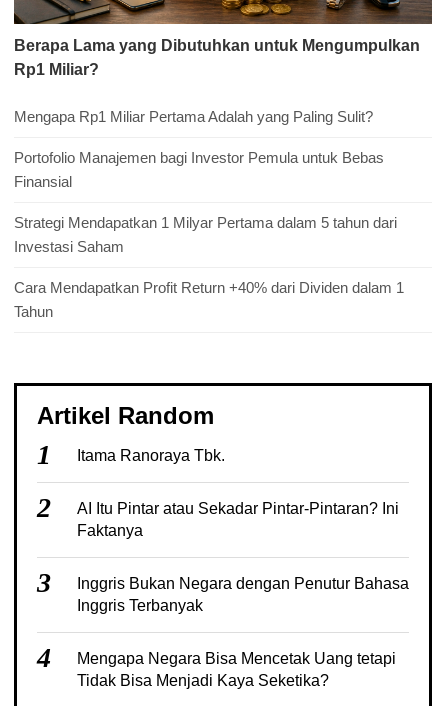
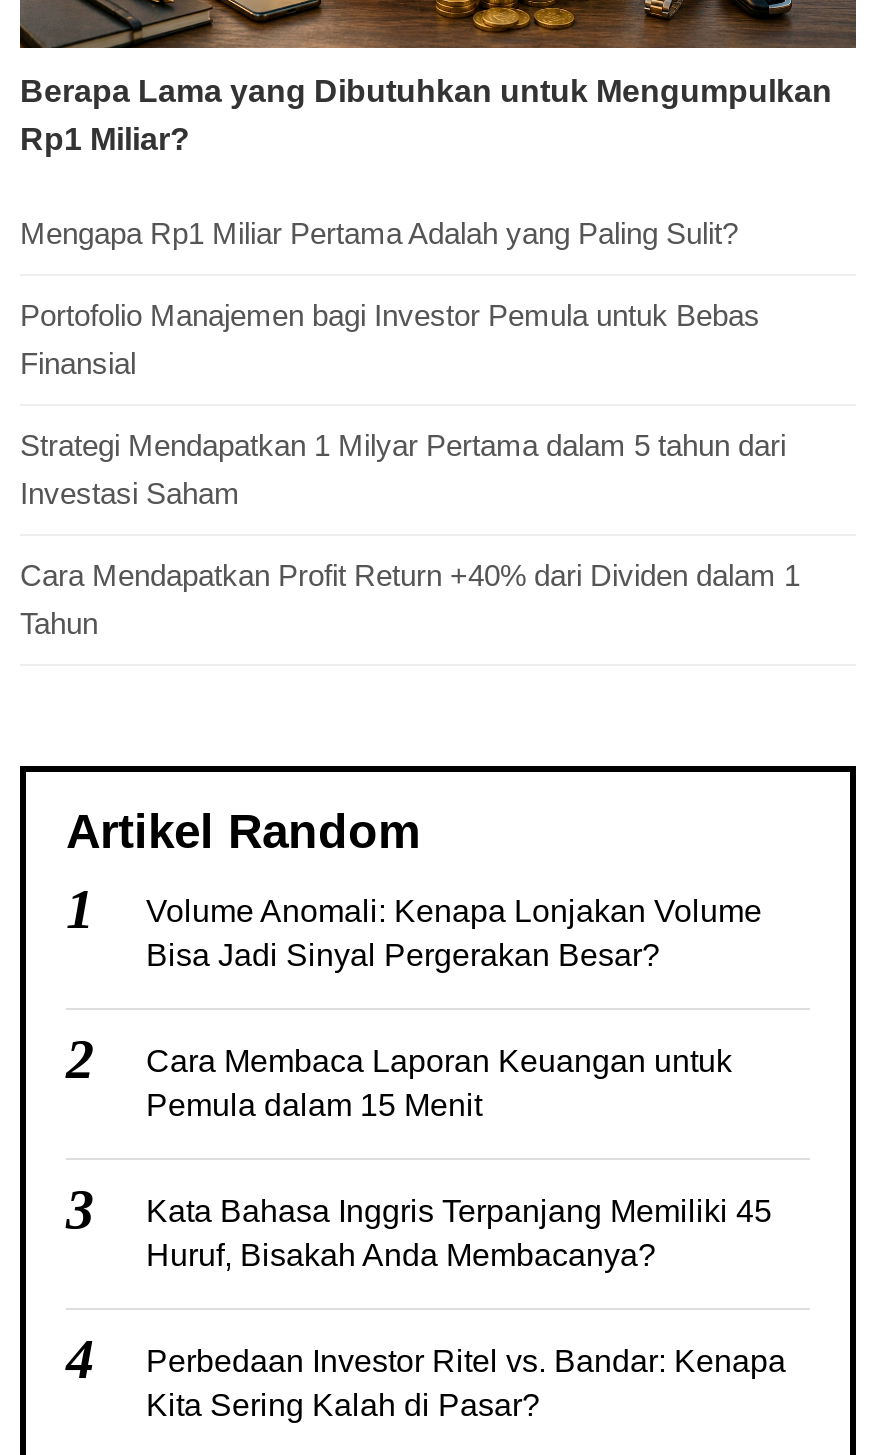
- Itama Ranoraya Tbk.
+ Volume Anomali: Kenapa Lonjakan Volume
+ Bisa Jadi Sinyal Pergerakan Besar?

- AI Itu Pintar atau Sekadar Pintar-Pintaran? Ini
- Faktanya
+ Cara Membaca Laporan Keuangan untuk
+ Pemula dalam 15 Menit

- Inggris Bukan Negara dengan Penutur Bahasa
- Inggris Terbanyak
+ Kata Bahasa Inggris Terpanjang Memiliki 45
+ Huruf, Bisakah Anda Membacanya?

- Mengapa Negara Bisa Mencetak Uang tetapi
- Tidak Bisa Menjadi Kaya Seketika?
+ Perbedaan Investor Ritel vs. Bandar: Kenapa
+ Kita Sering Kalah di Pasar?
